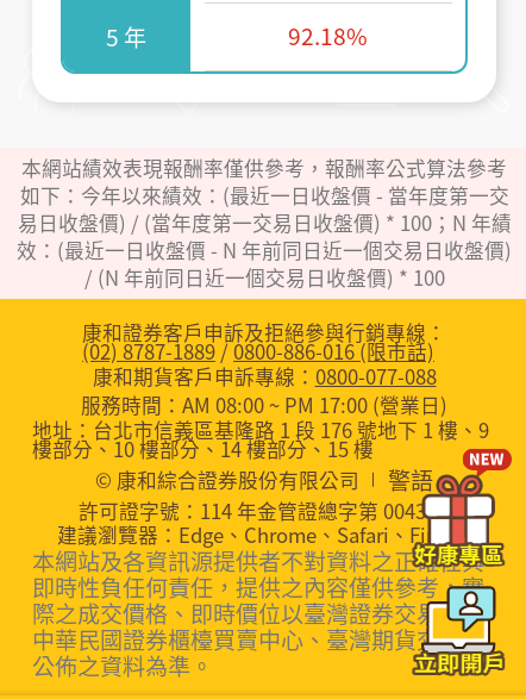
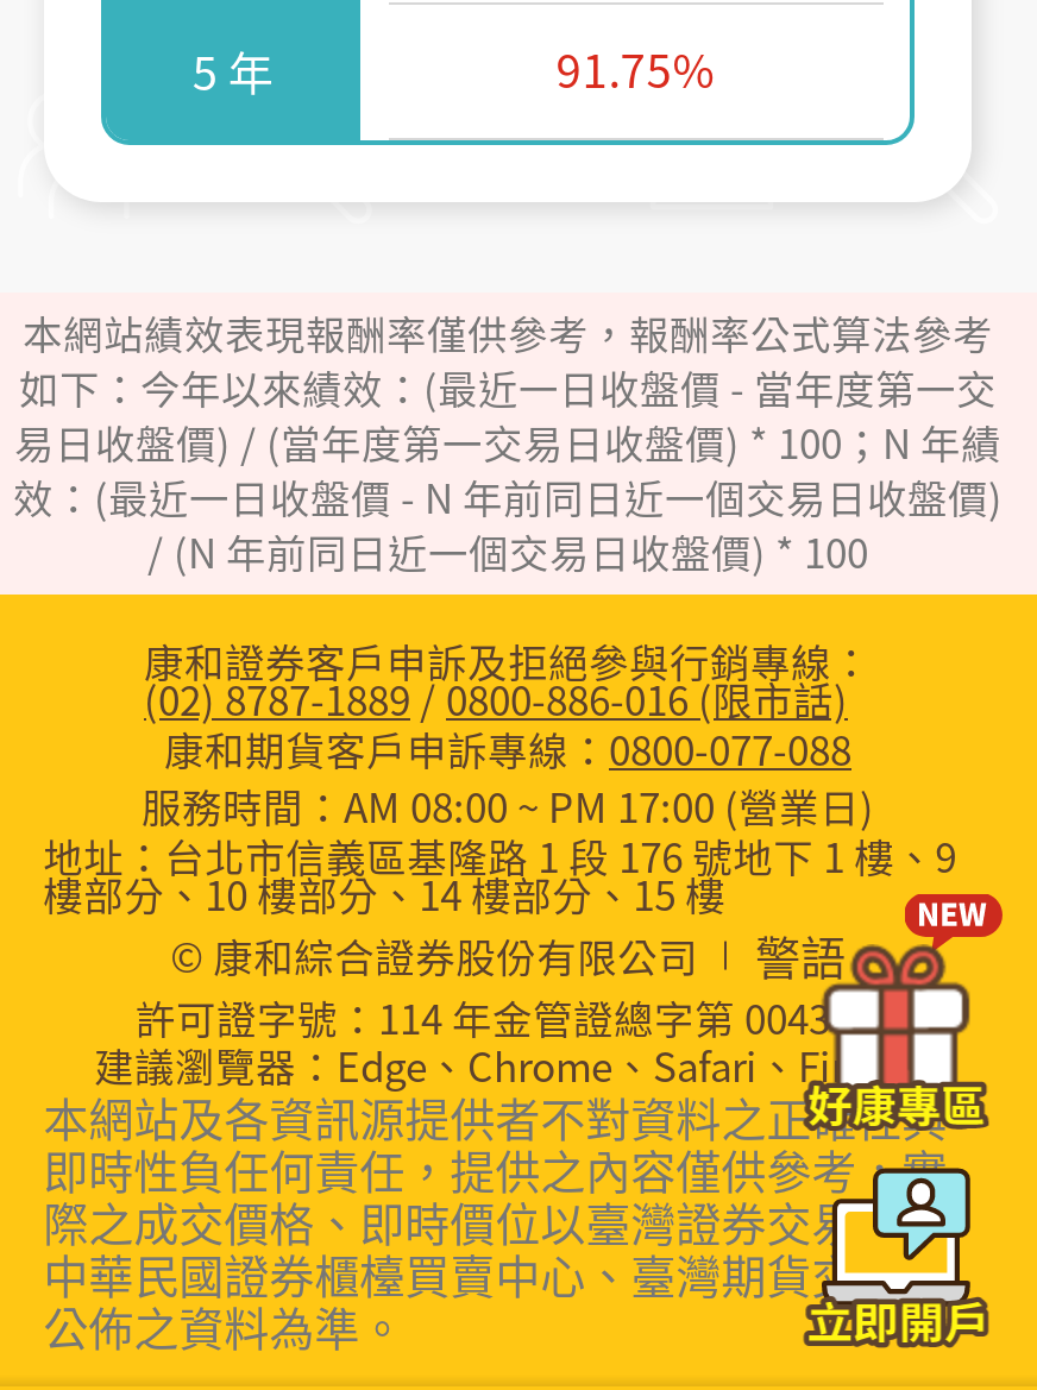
- 92.18%
+ 91.75%
